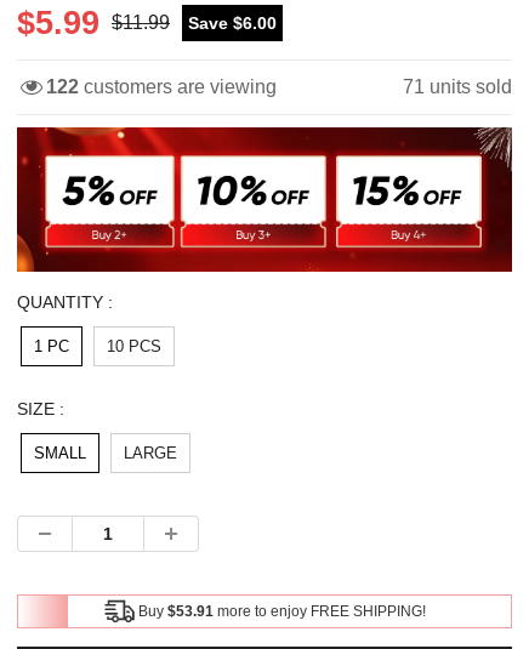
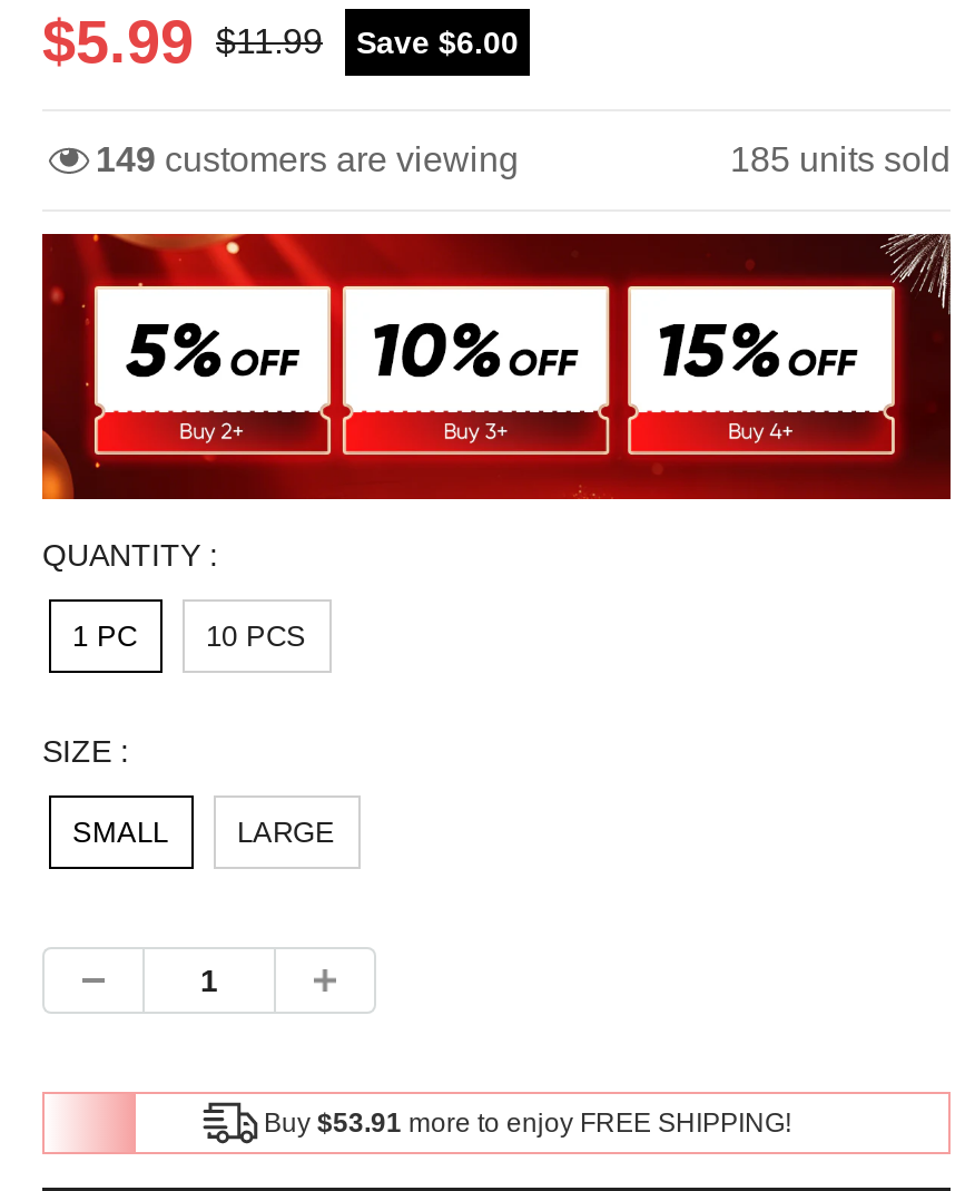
- 122 customers are viewing
+ 149 customers are viewing

- 71 units sold
+ 185 units sold
